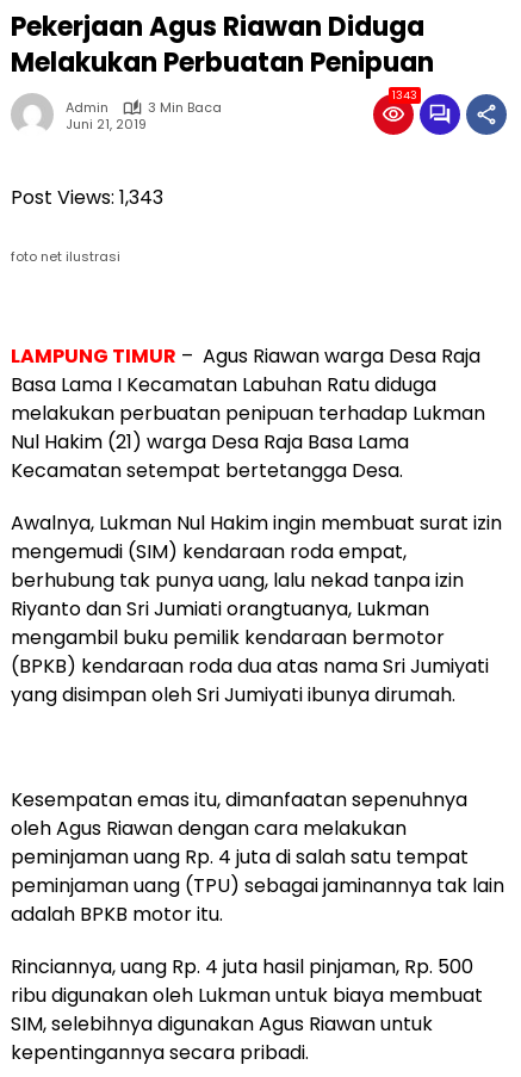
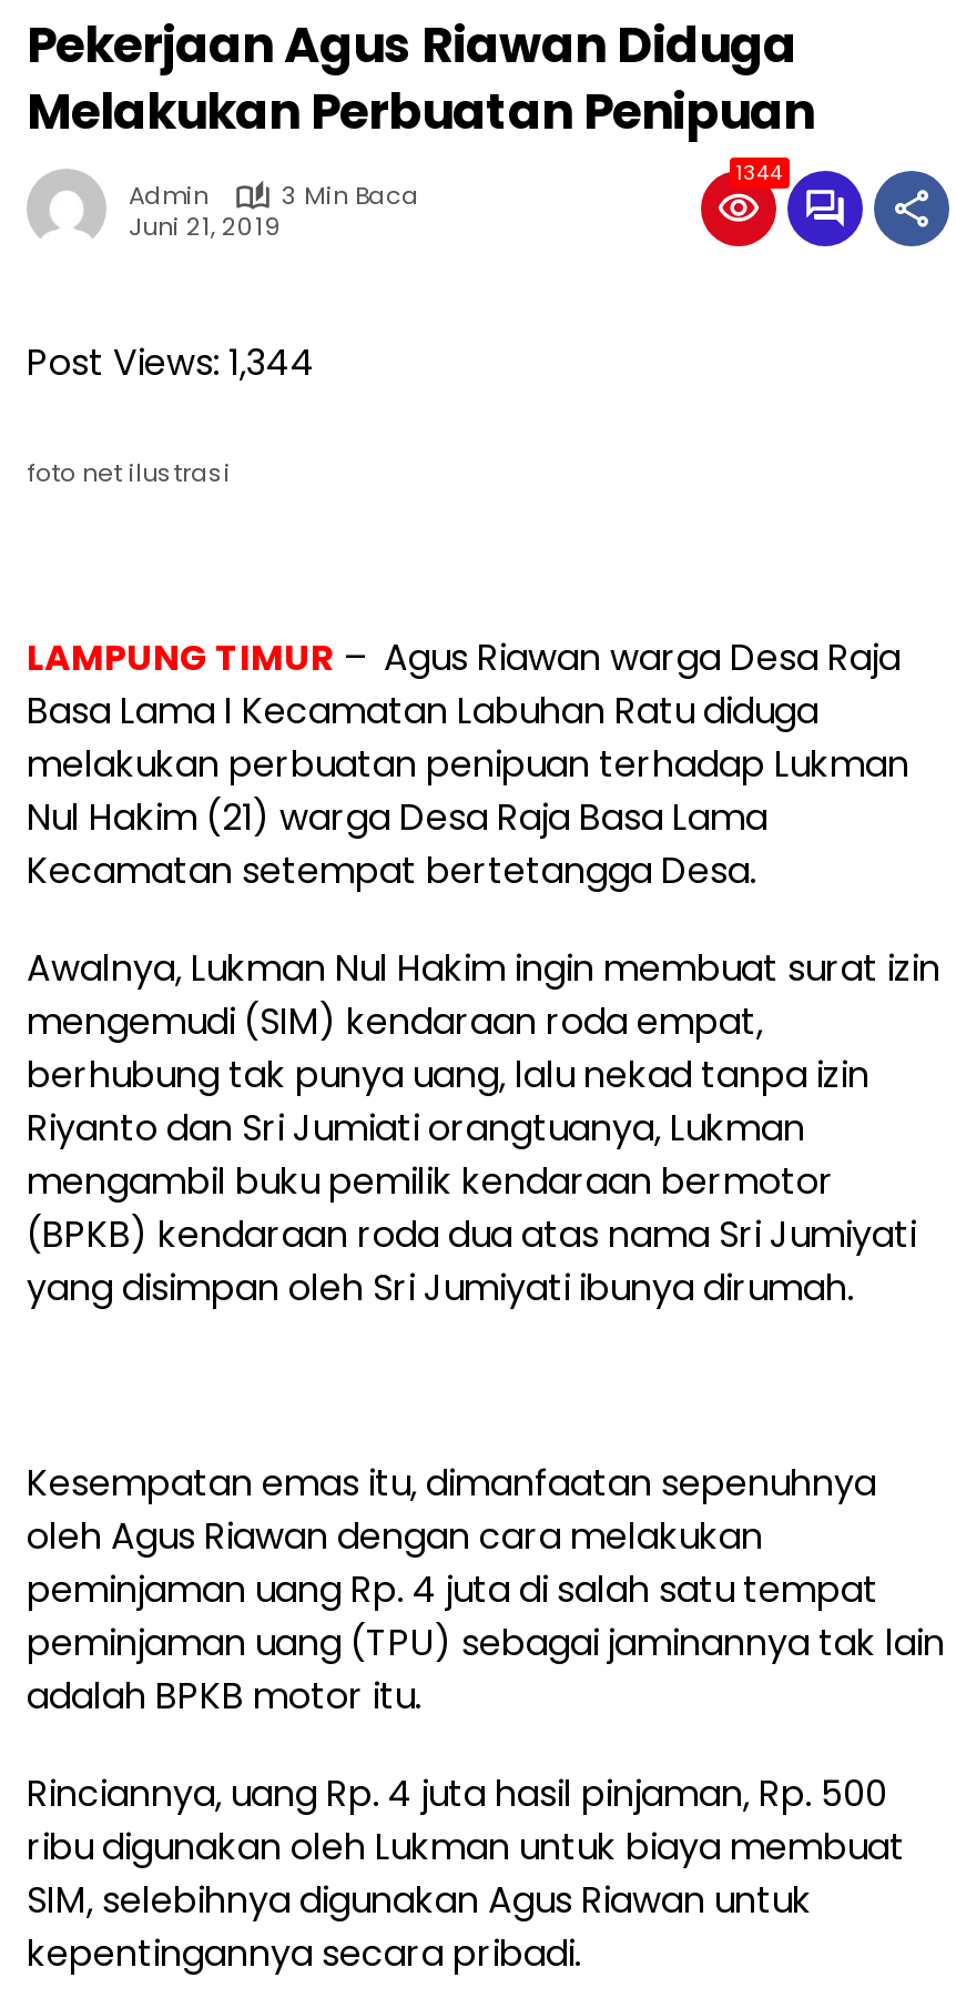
- 1343
+ 1344

- Post Views: 1,343
+ Post Views: 1,344
